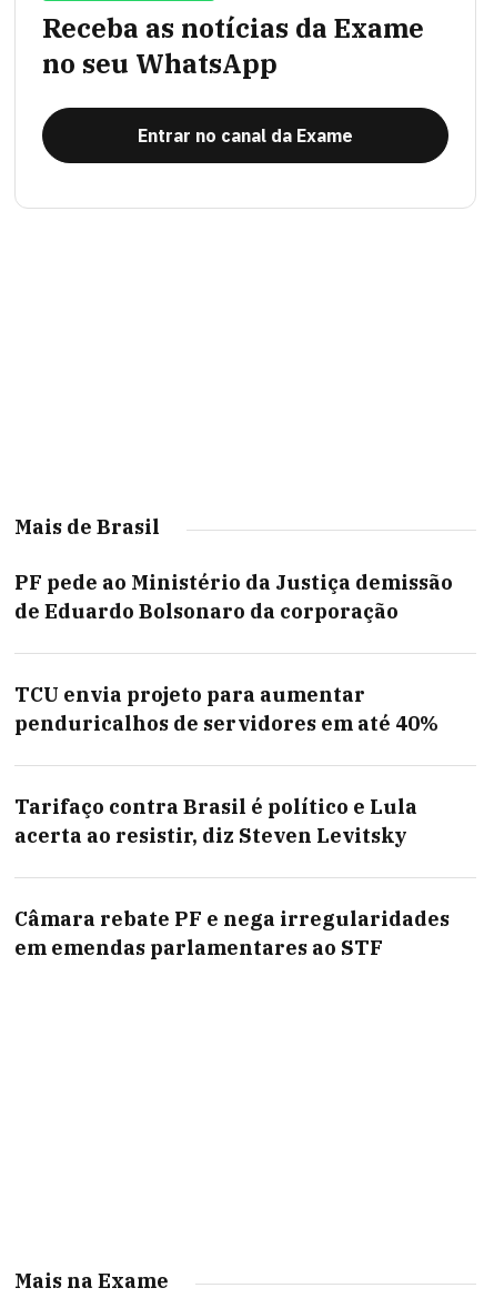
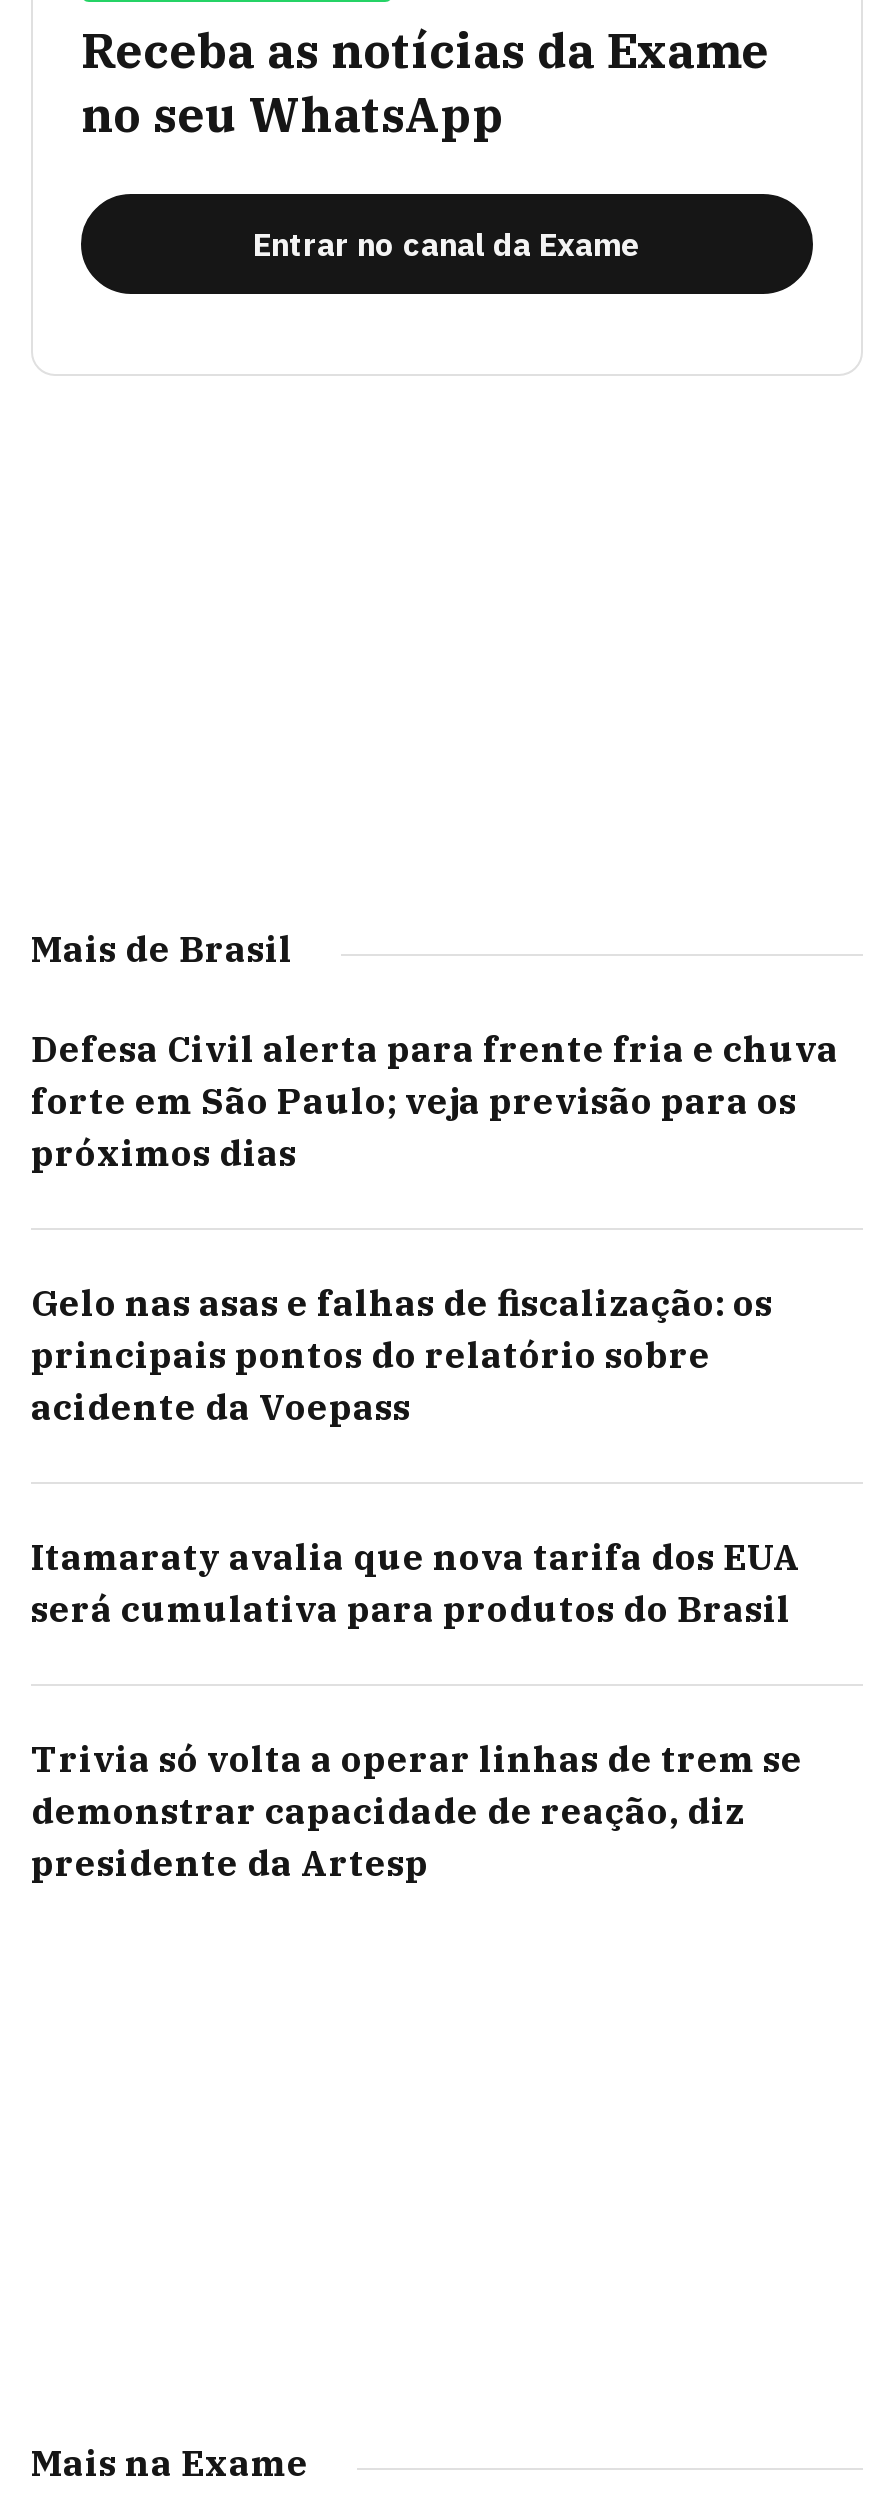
- PF pede ao Ministério da Justiça demissão
- de Eduardo Bolsonaro da corporação
+ Defesa Civil alerta para frente fria e chuva
+ forte em São Paulo; veja previsão para os
+ próximos dias

- TCU envia projeto para aumentar
- penduricalhos de servidores em até 40%
+ Gelo nas asas e falhas de fiscalização: os
+ principais pontos do relatório sobre
+ acidente da Voepass

- Tarifaço contra Brasil é político e Lula
- acerta ao resistir, diz Steven Levitsky
+ Itamaraty avalia que nova tarifa dos EUA
+ será cumulativa para produtos do Brasil

- Câmara rebate PF e nega irregularidades
- em emendas parlamentares ao STF
+ Trivia só volta a operar linhas de trem se
+ demonstrar capacidade de reação, diz
+ presidente da Artesp
